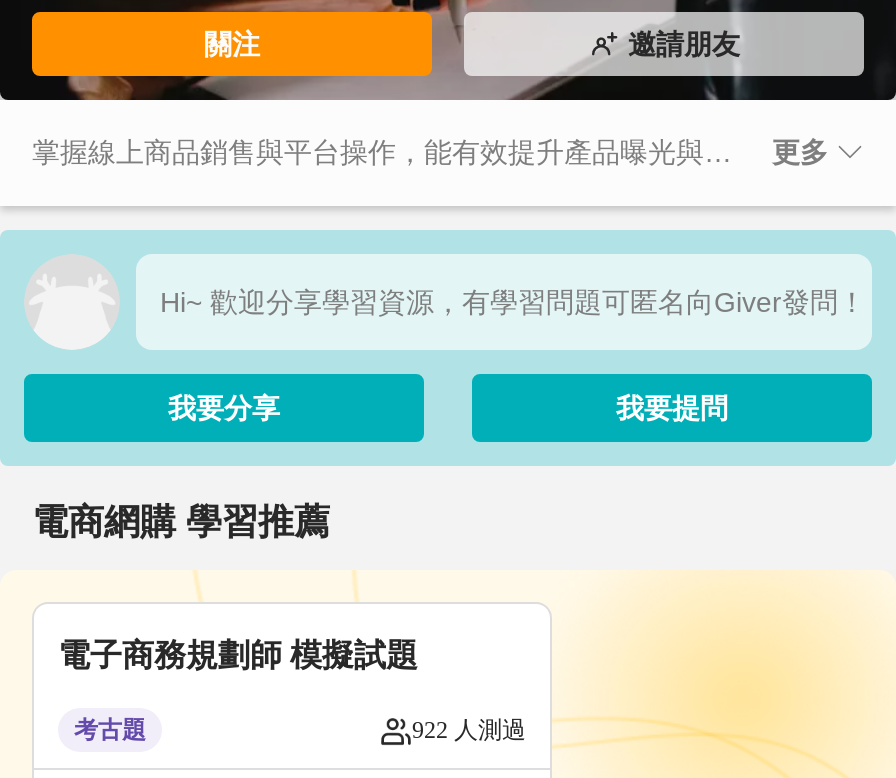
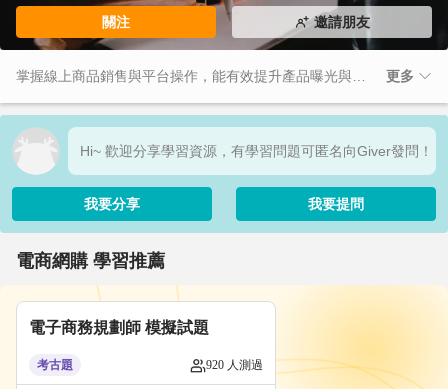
- 922 人測過
+ 920 人測過
